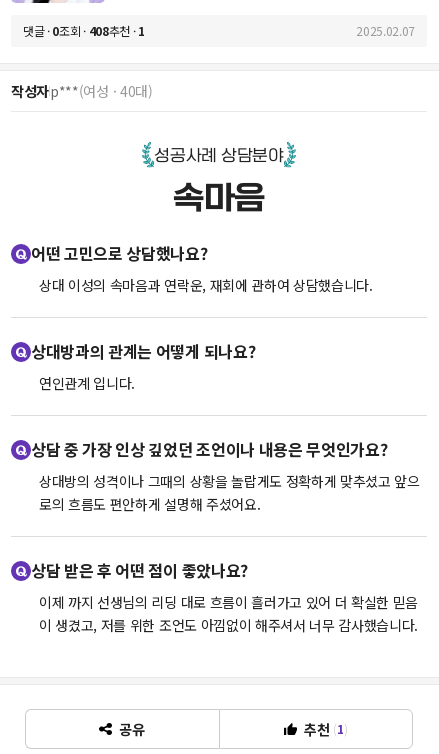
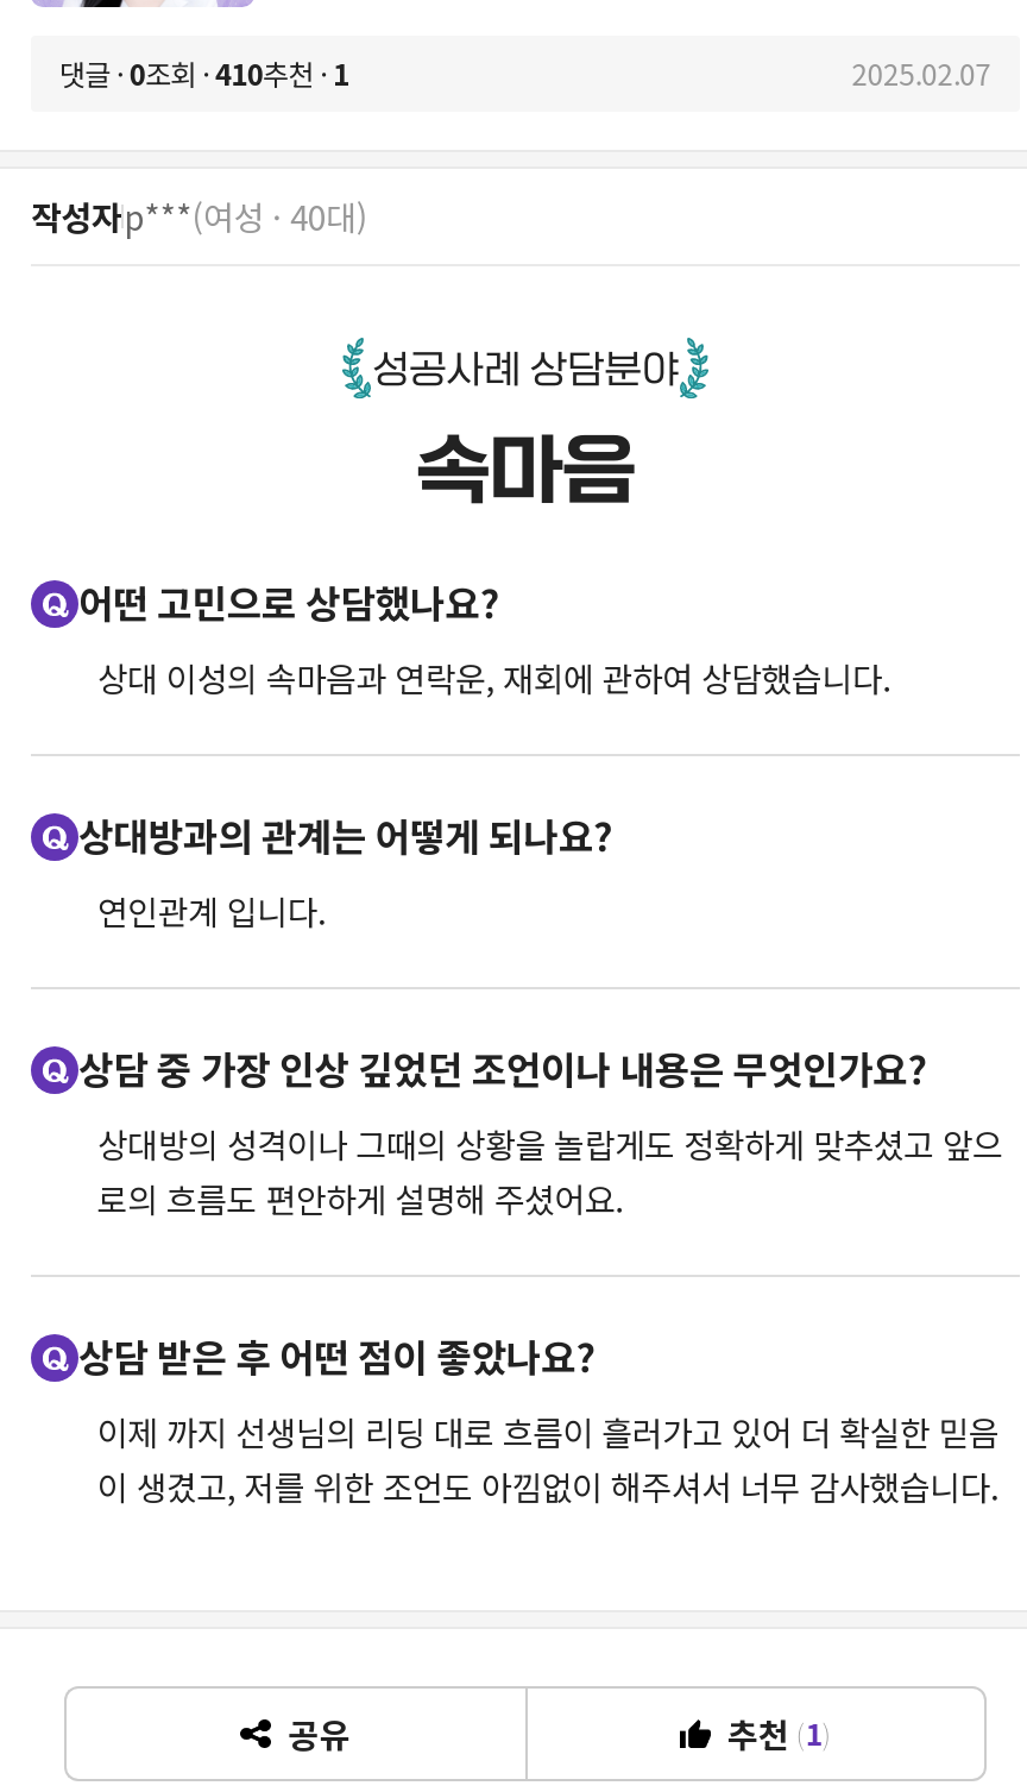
- 댓글 · 0조회 · 408추천 · 1
+ 댓글 · 0조회 · 410추천 · 1
